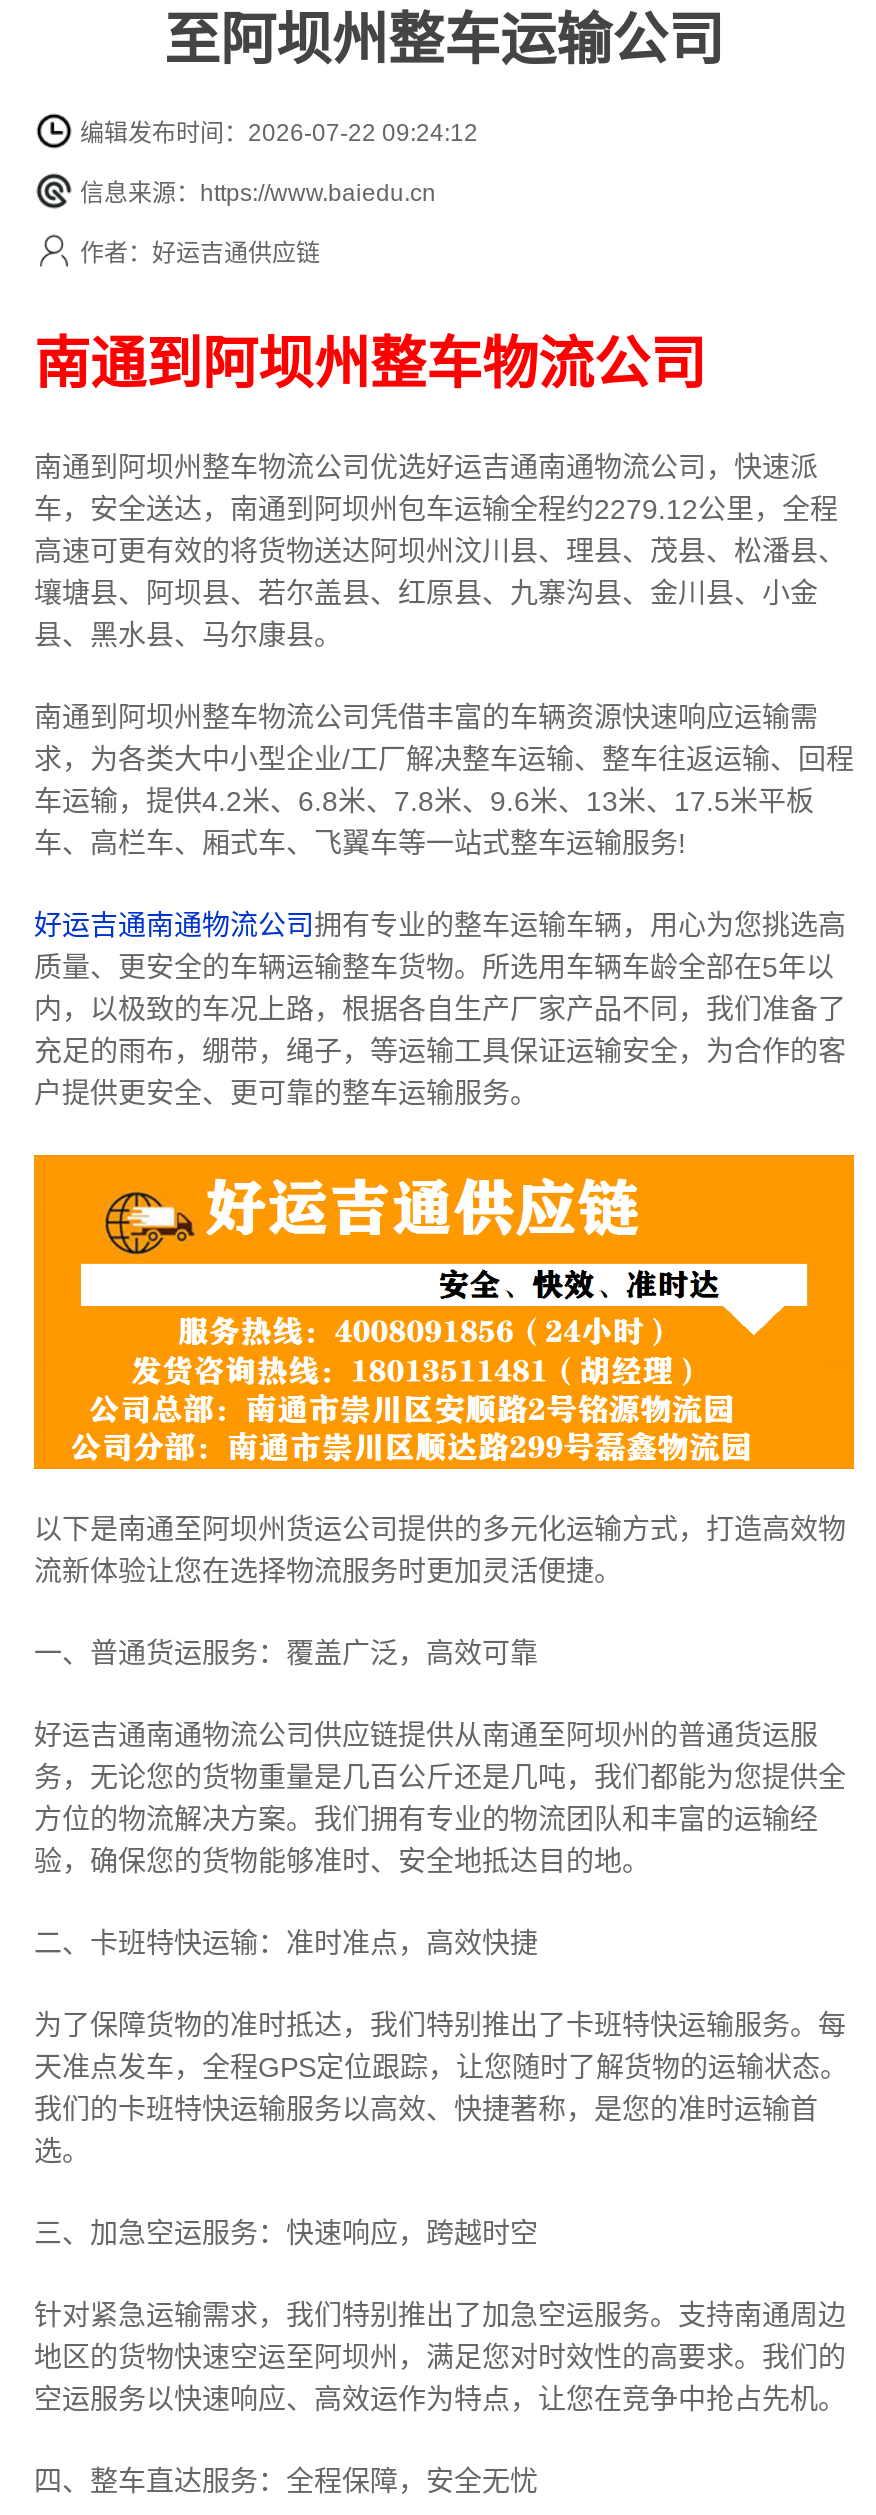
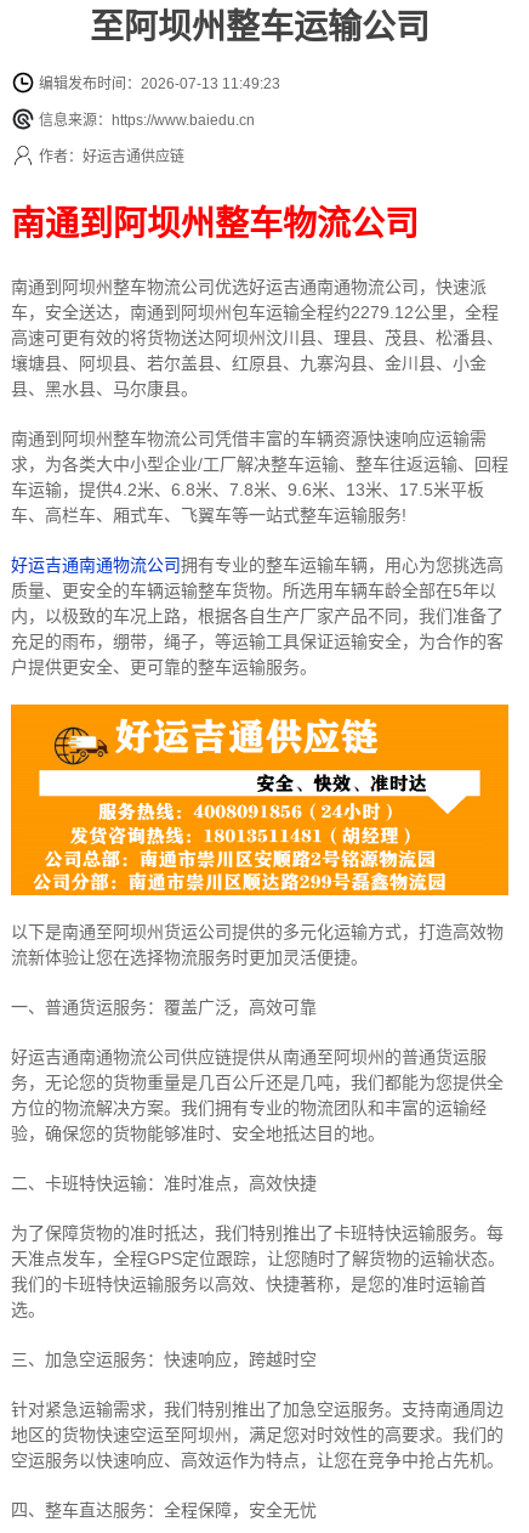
- 编辑发布时间：2026-07-22 09:24:12
+ 编辑发布时间：2026-07-13 11:49:23
